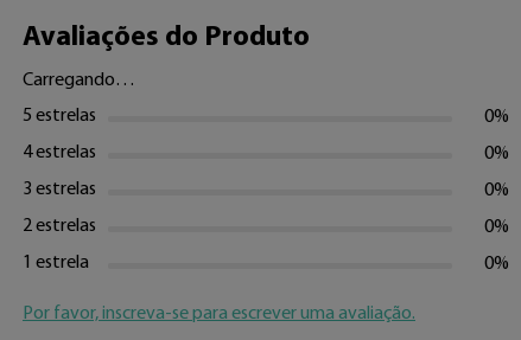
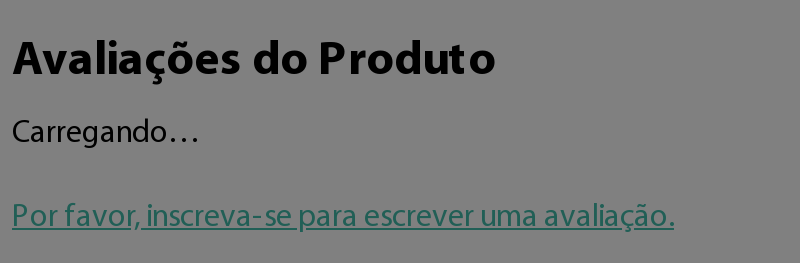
- 5 estrelas
- 0%
- 4 estrelas
- 0%
- 3 estrelas
- 0%
- 2 estrelas
- 0%
- 1 estrela
- 0%
